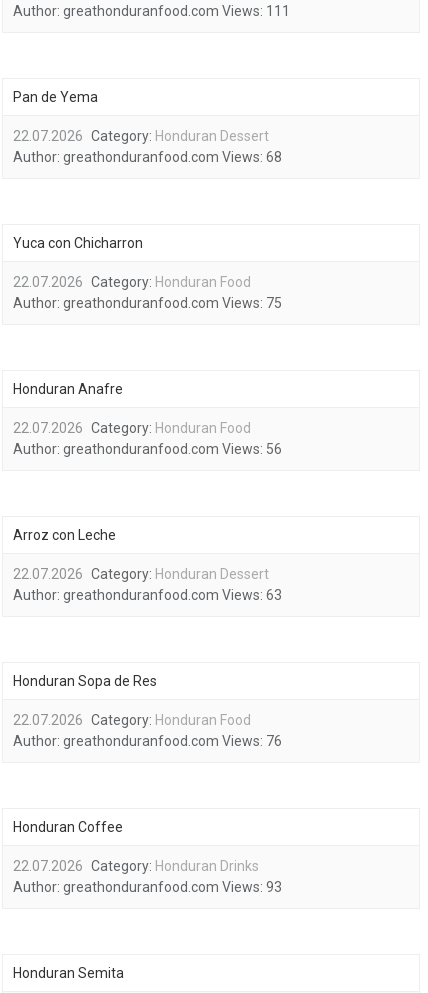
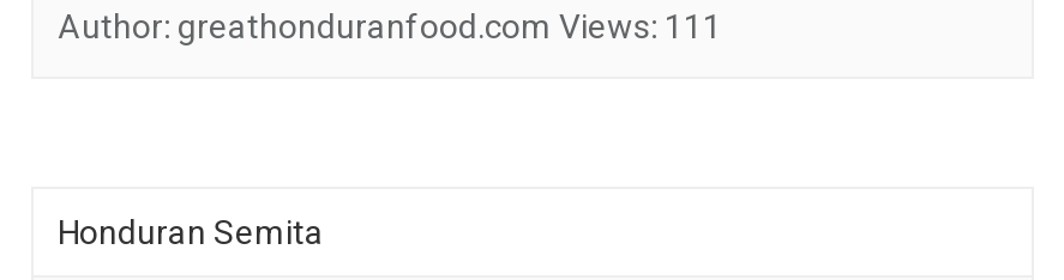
- Pan de Yema
- 22.07.2026 Category: Honduran Dessert
- Author: greathonduranfood.com Views: 68

- Yuca con Chicharron
- 22.07.2026 Category: Honduran Food
- Author: greathonduranfood.com Views: 75

- Honduran Anafre
- 22.07.2026 Category: Honduran Food
- Author: greathonduranfood.com Views: 56

- Arroz con Leche
- 22.07.2026 Category: Honduran Dessert
- Author: greathonduranfood.com Views: 63

- Honduran Sopa de Res
- 22.07.2026 Category: Honduran Food
- Author: greathonduranfood.com Views: 76

- Honduran Coffee
- 22.07.2026 Category: Honduran Drinks
- Author: greathonduranfood.com Views: 93
